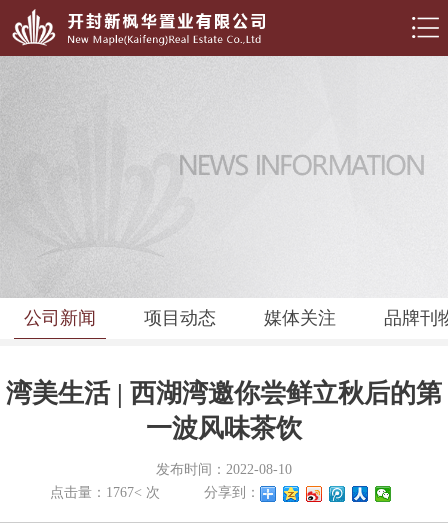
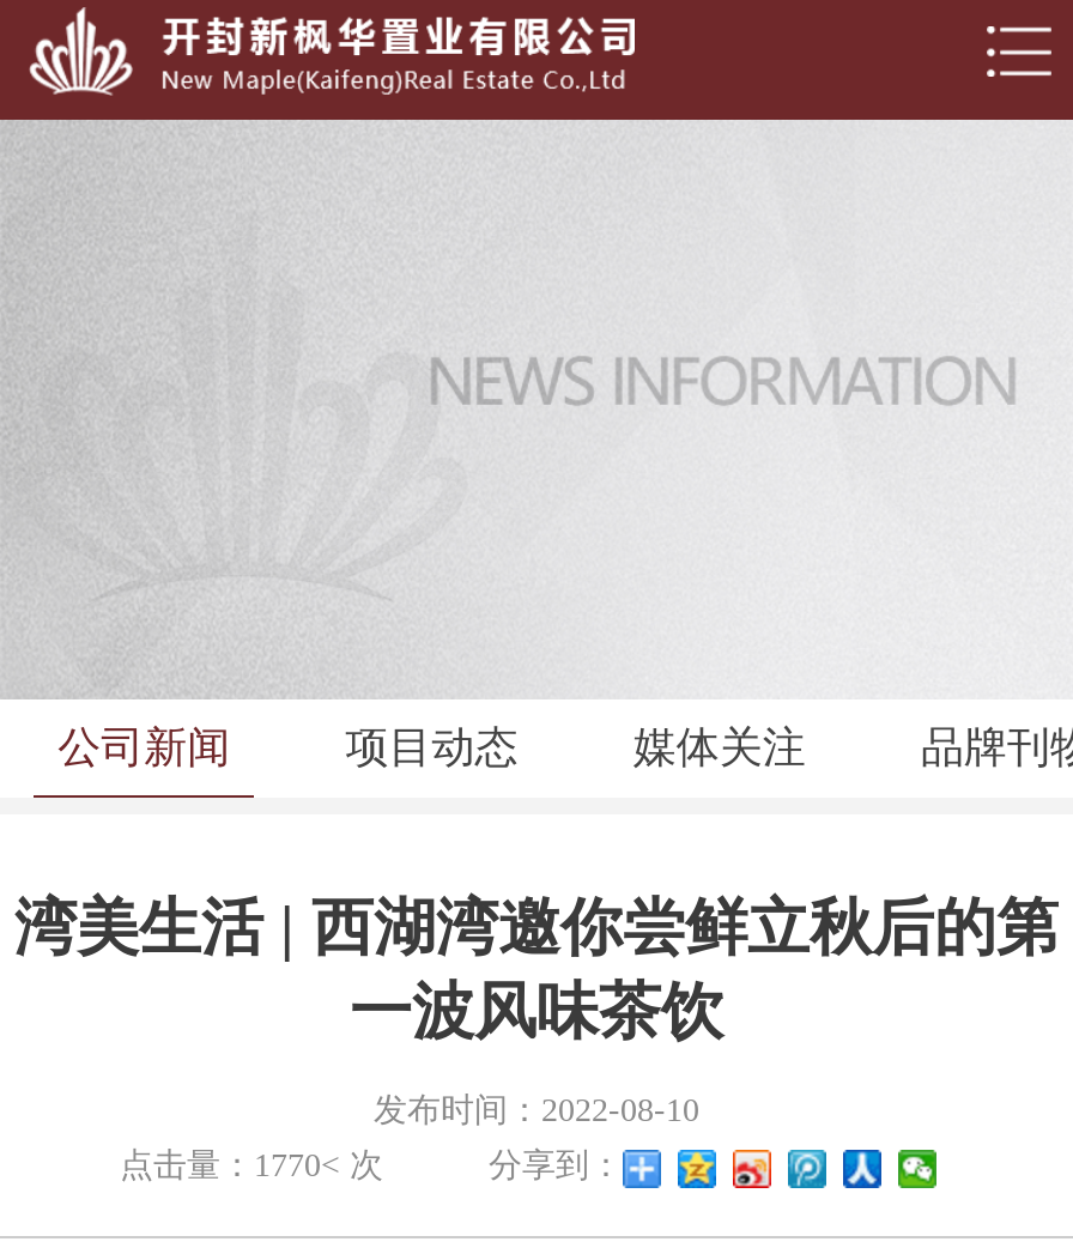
- 点击量：1767< 次
+ 点击量：1770< 次
